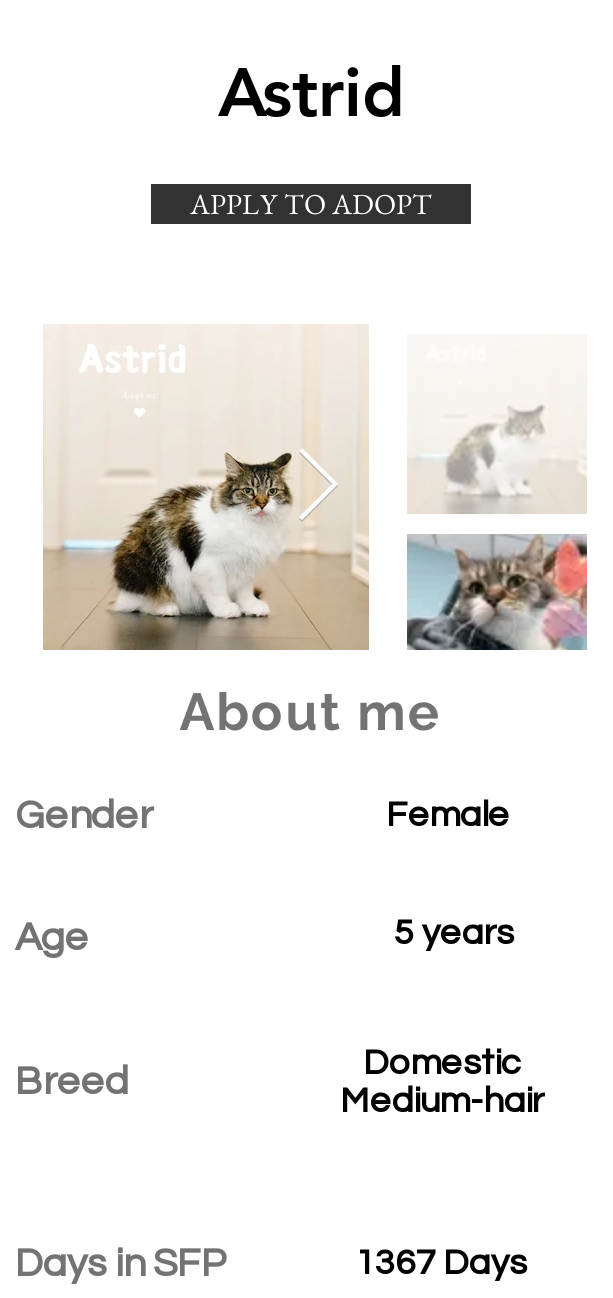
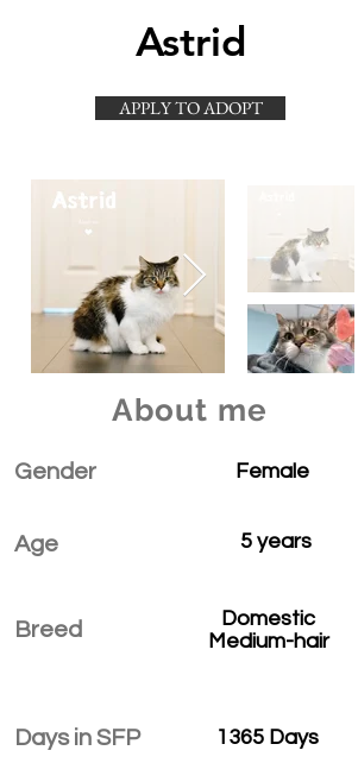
- 1367 Days
+ 1365 Days
